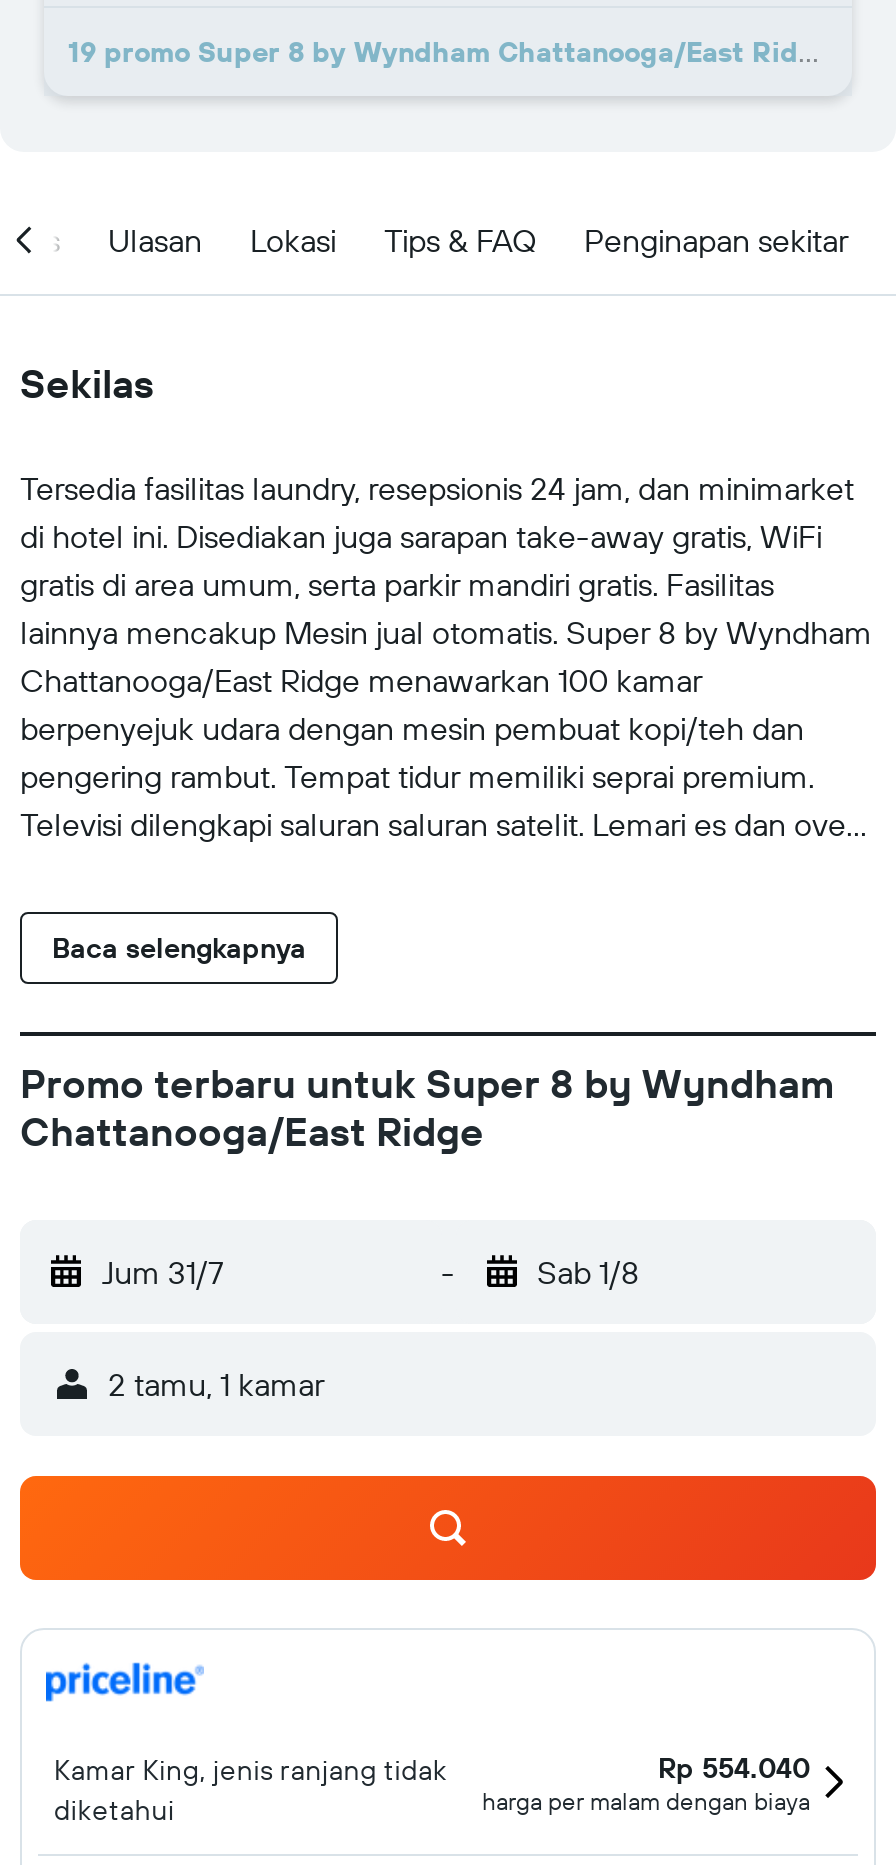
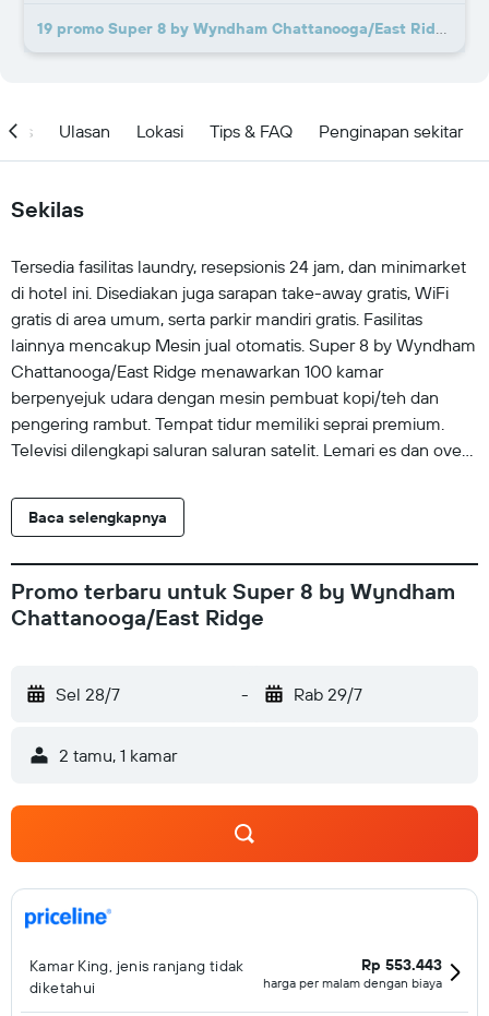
- Jum 31/7
+ Sel 28/7

- Sab 1/8
+ Rab 29/7

- Rp 554.040
+ Rp 553.443
